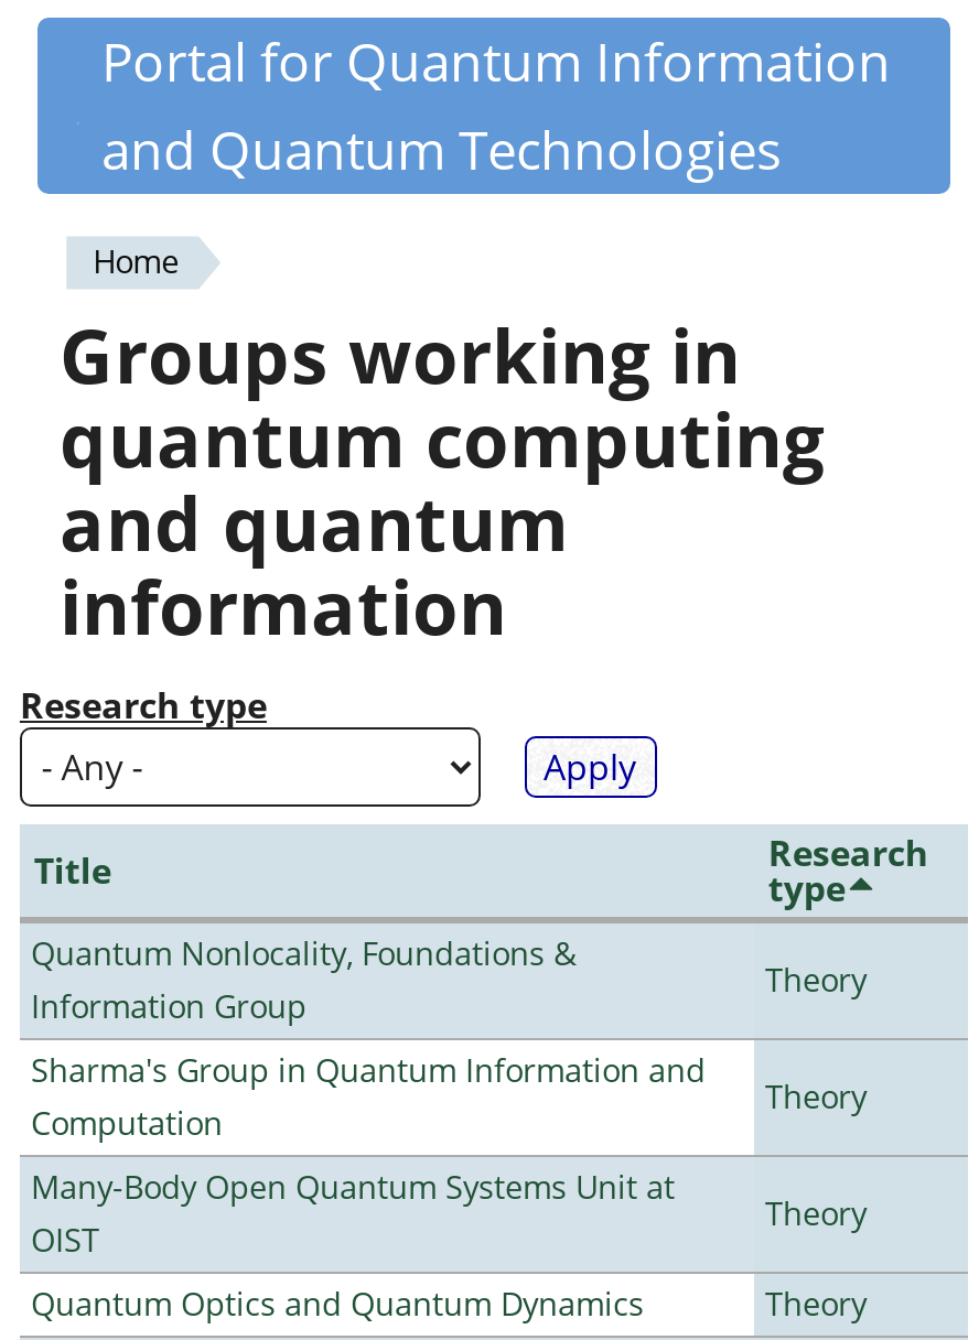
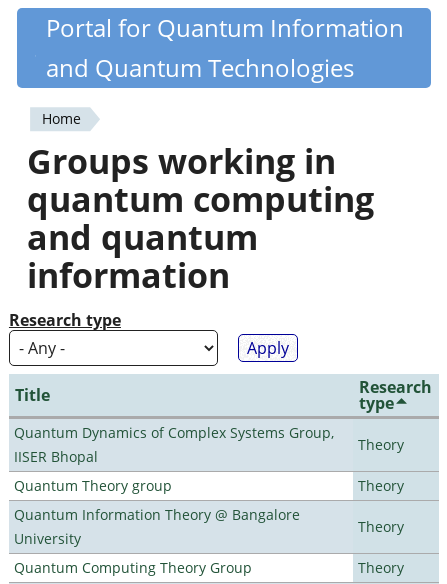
- Quantum Nonlocality, Foundations &
- Information Group
+ Quantum Dynamics of Complex Systems Group,
+ IISER Bhopal

- Sharma's Group in Quantum Information and
- Computation
+ Quantum Theory group

- Many-Body Open Quantum Systems Unit at
- OIST
+ Quantum Information Theory @ Bangalore
+ University

- Quantum Optics and Quantum Dynamics
+ Quantum Computing Theory Group
